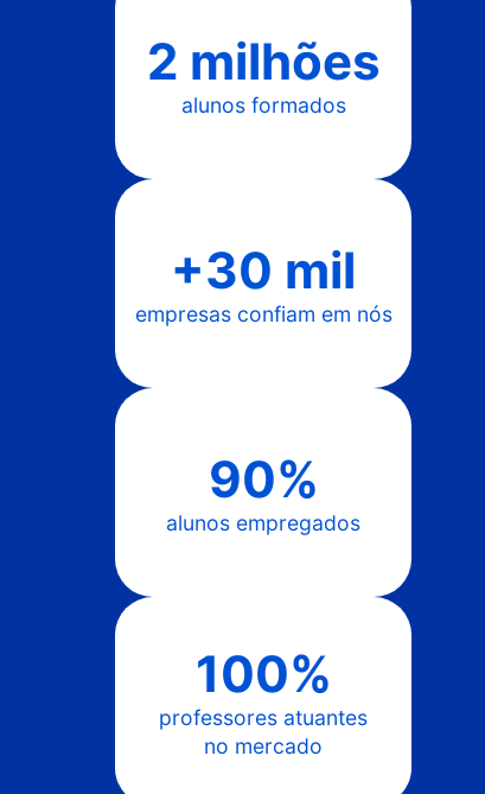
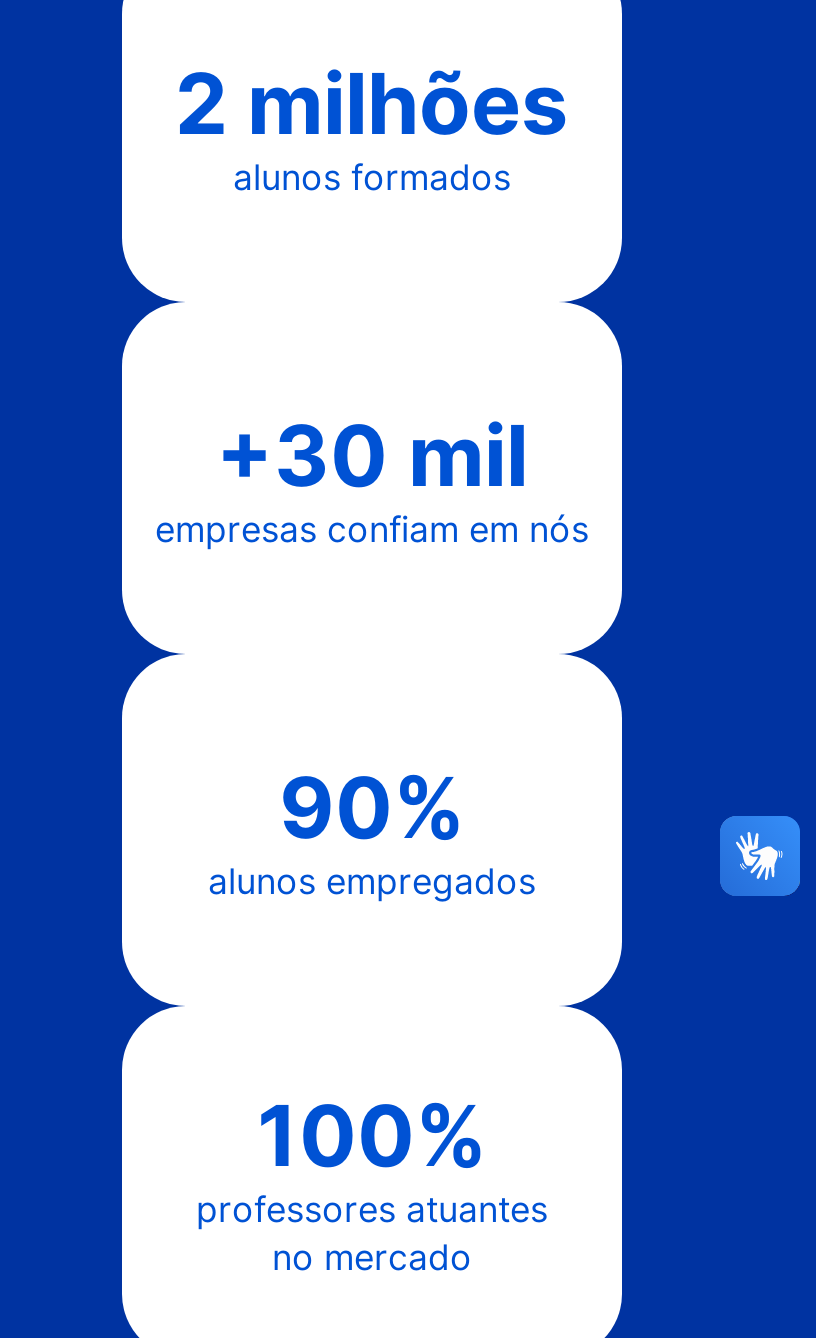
+ [image]
